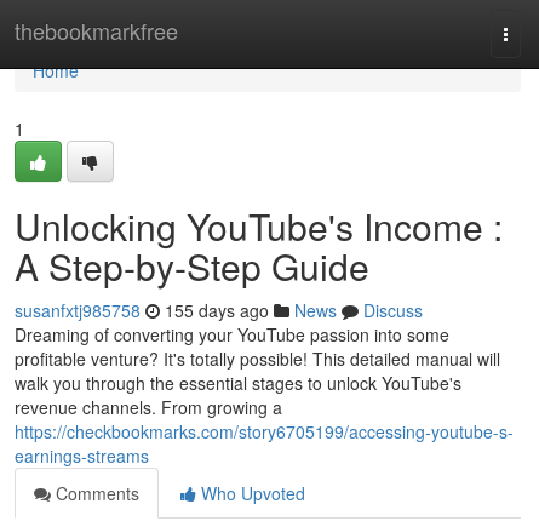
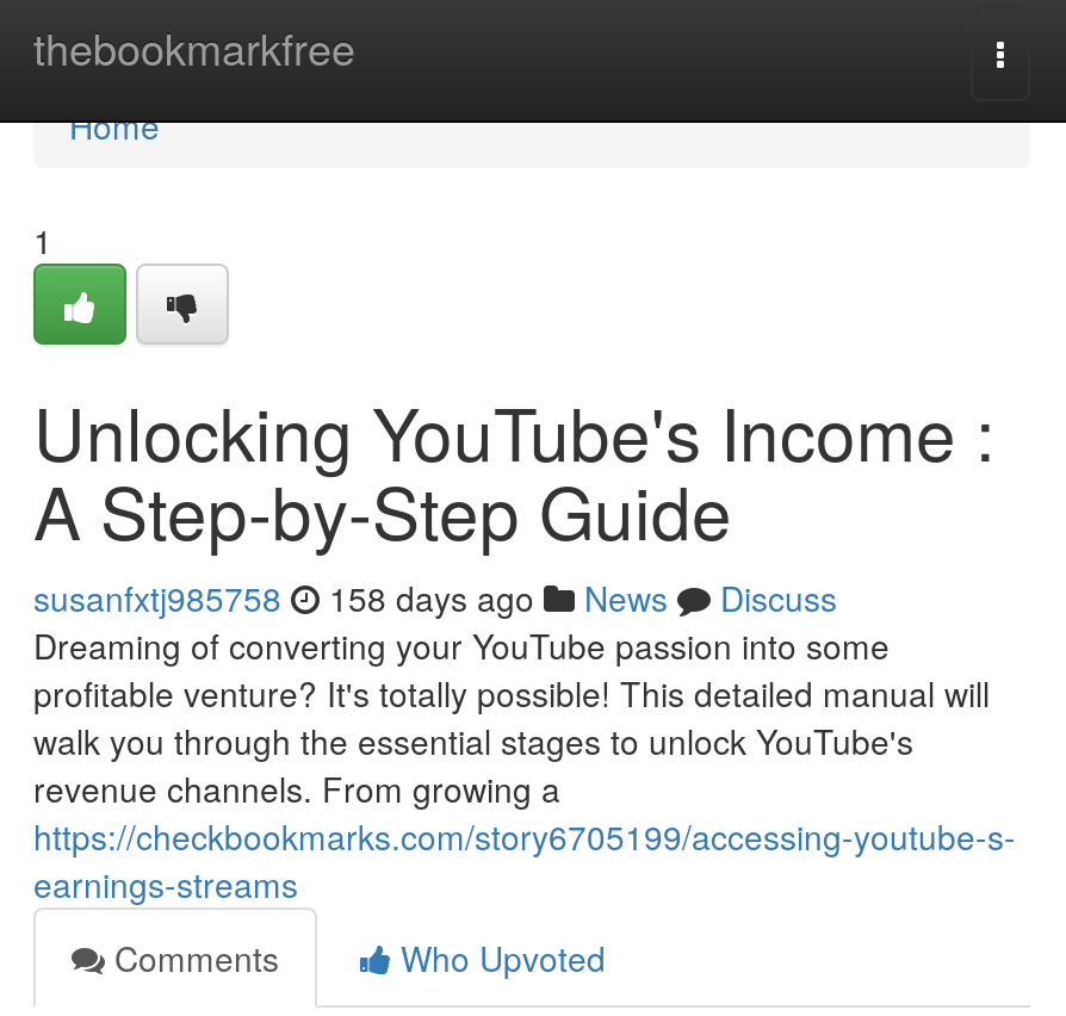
- susanfxtj985758 155 days ago News Discuss
+ susanfxtj985758 158 days ago News Discuss
